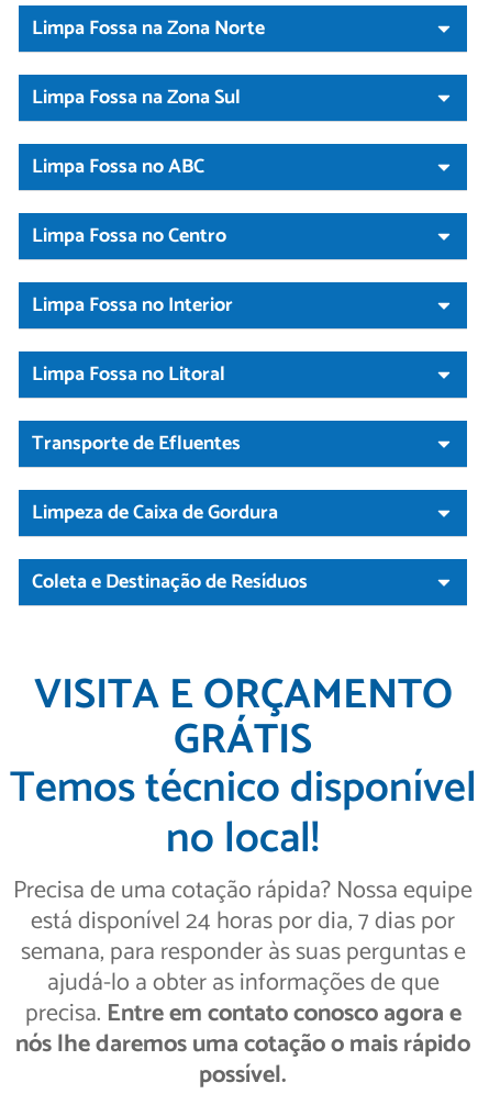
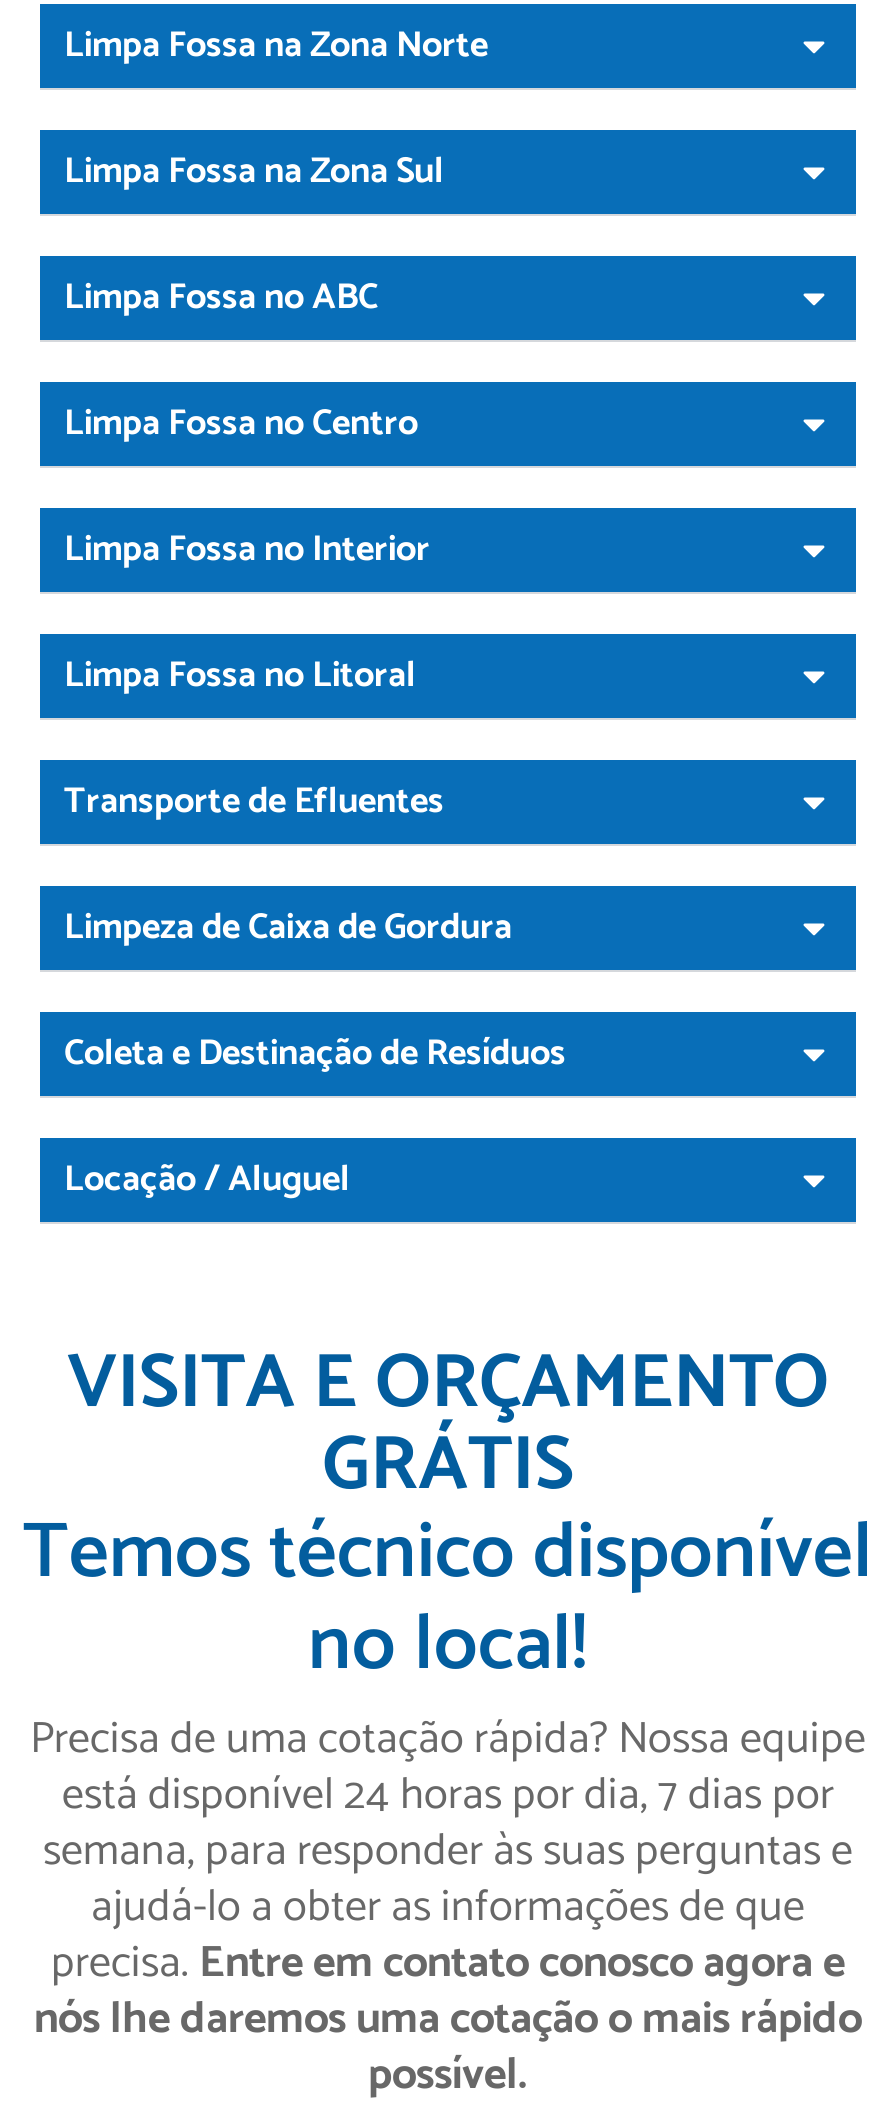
+ Locação / Aluguel
